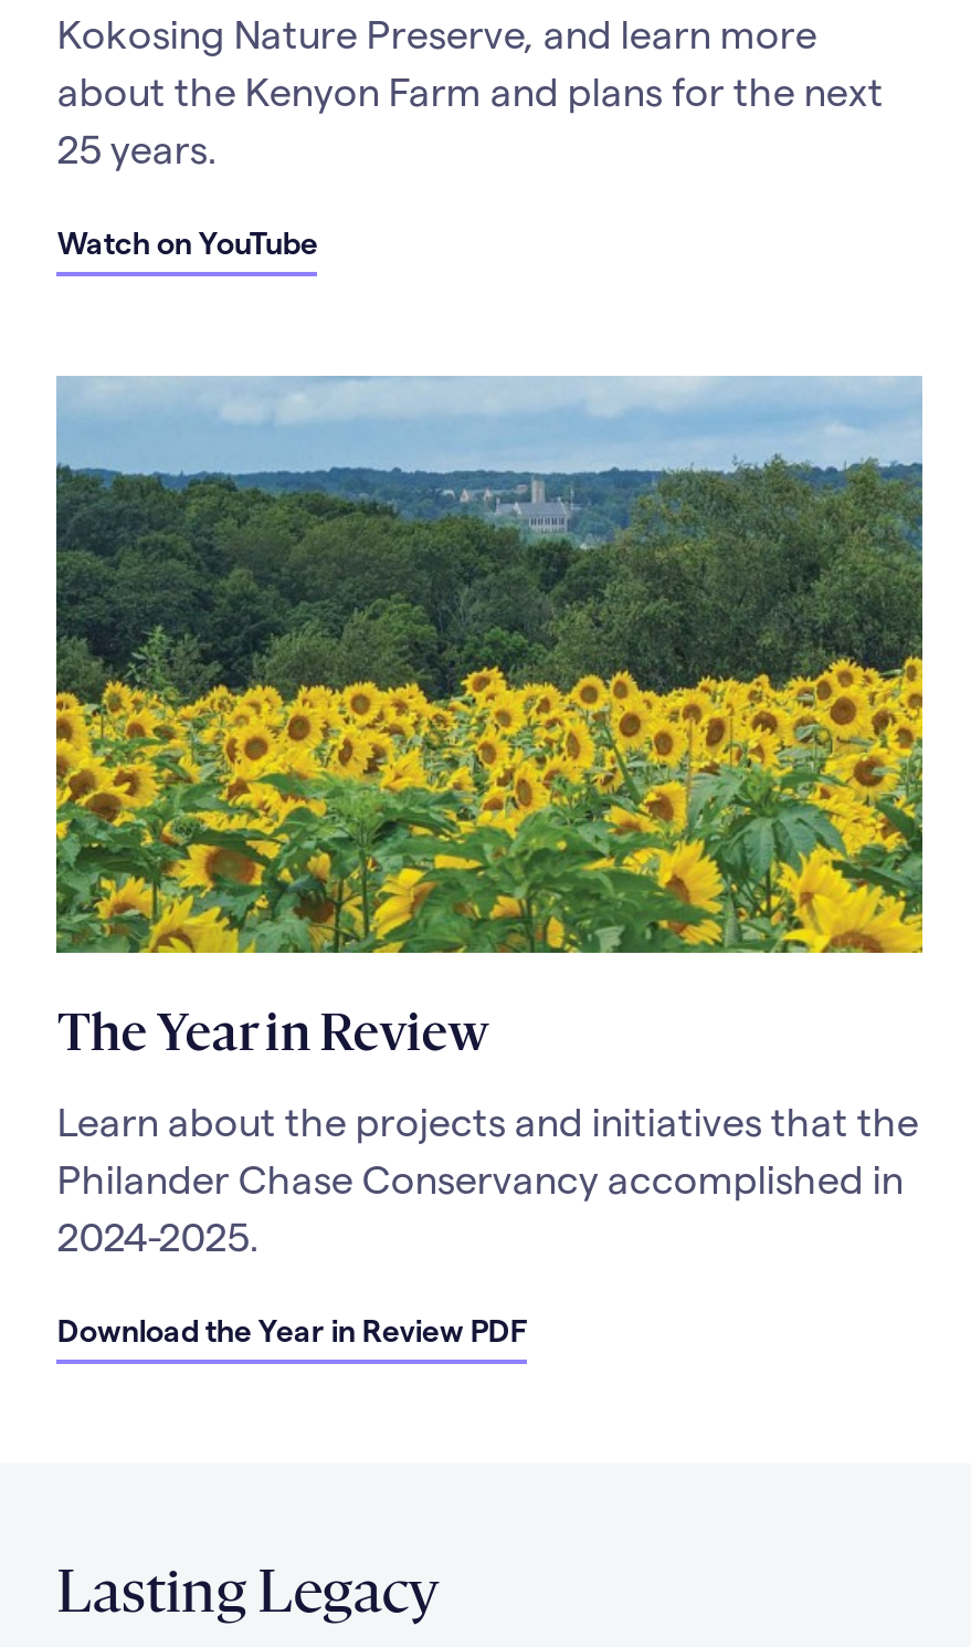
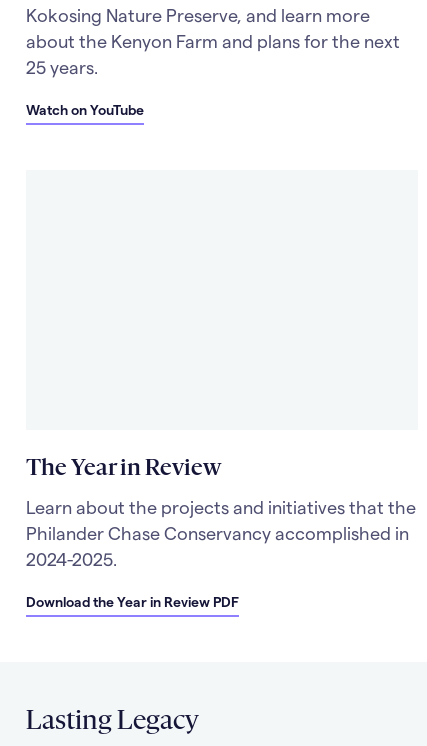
- [image]
